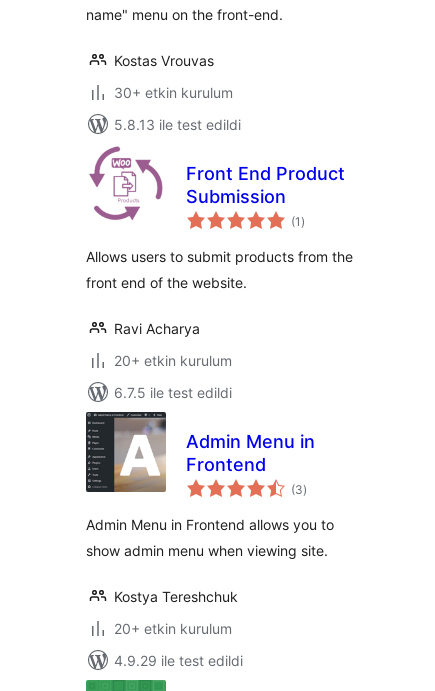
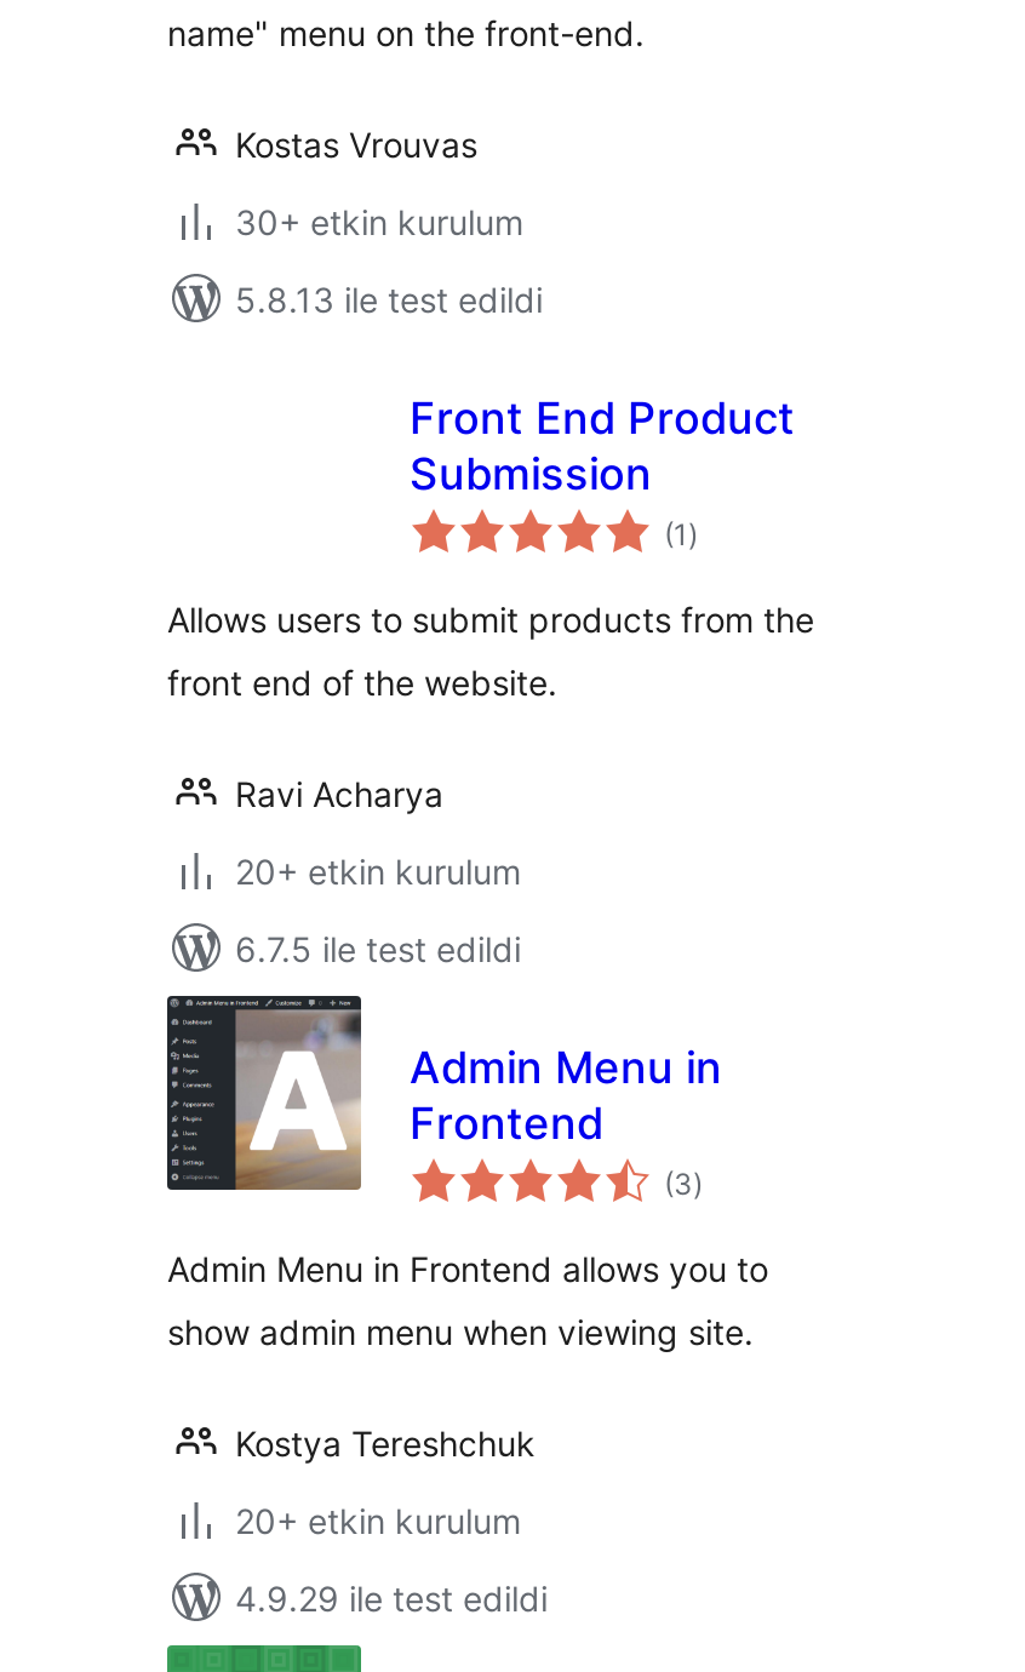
- [image]
